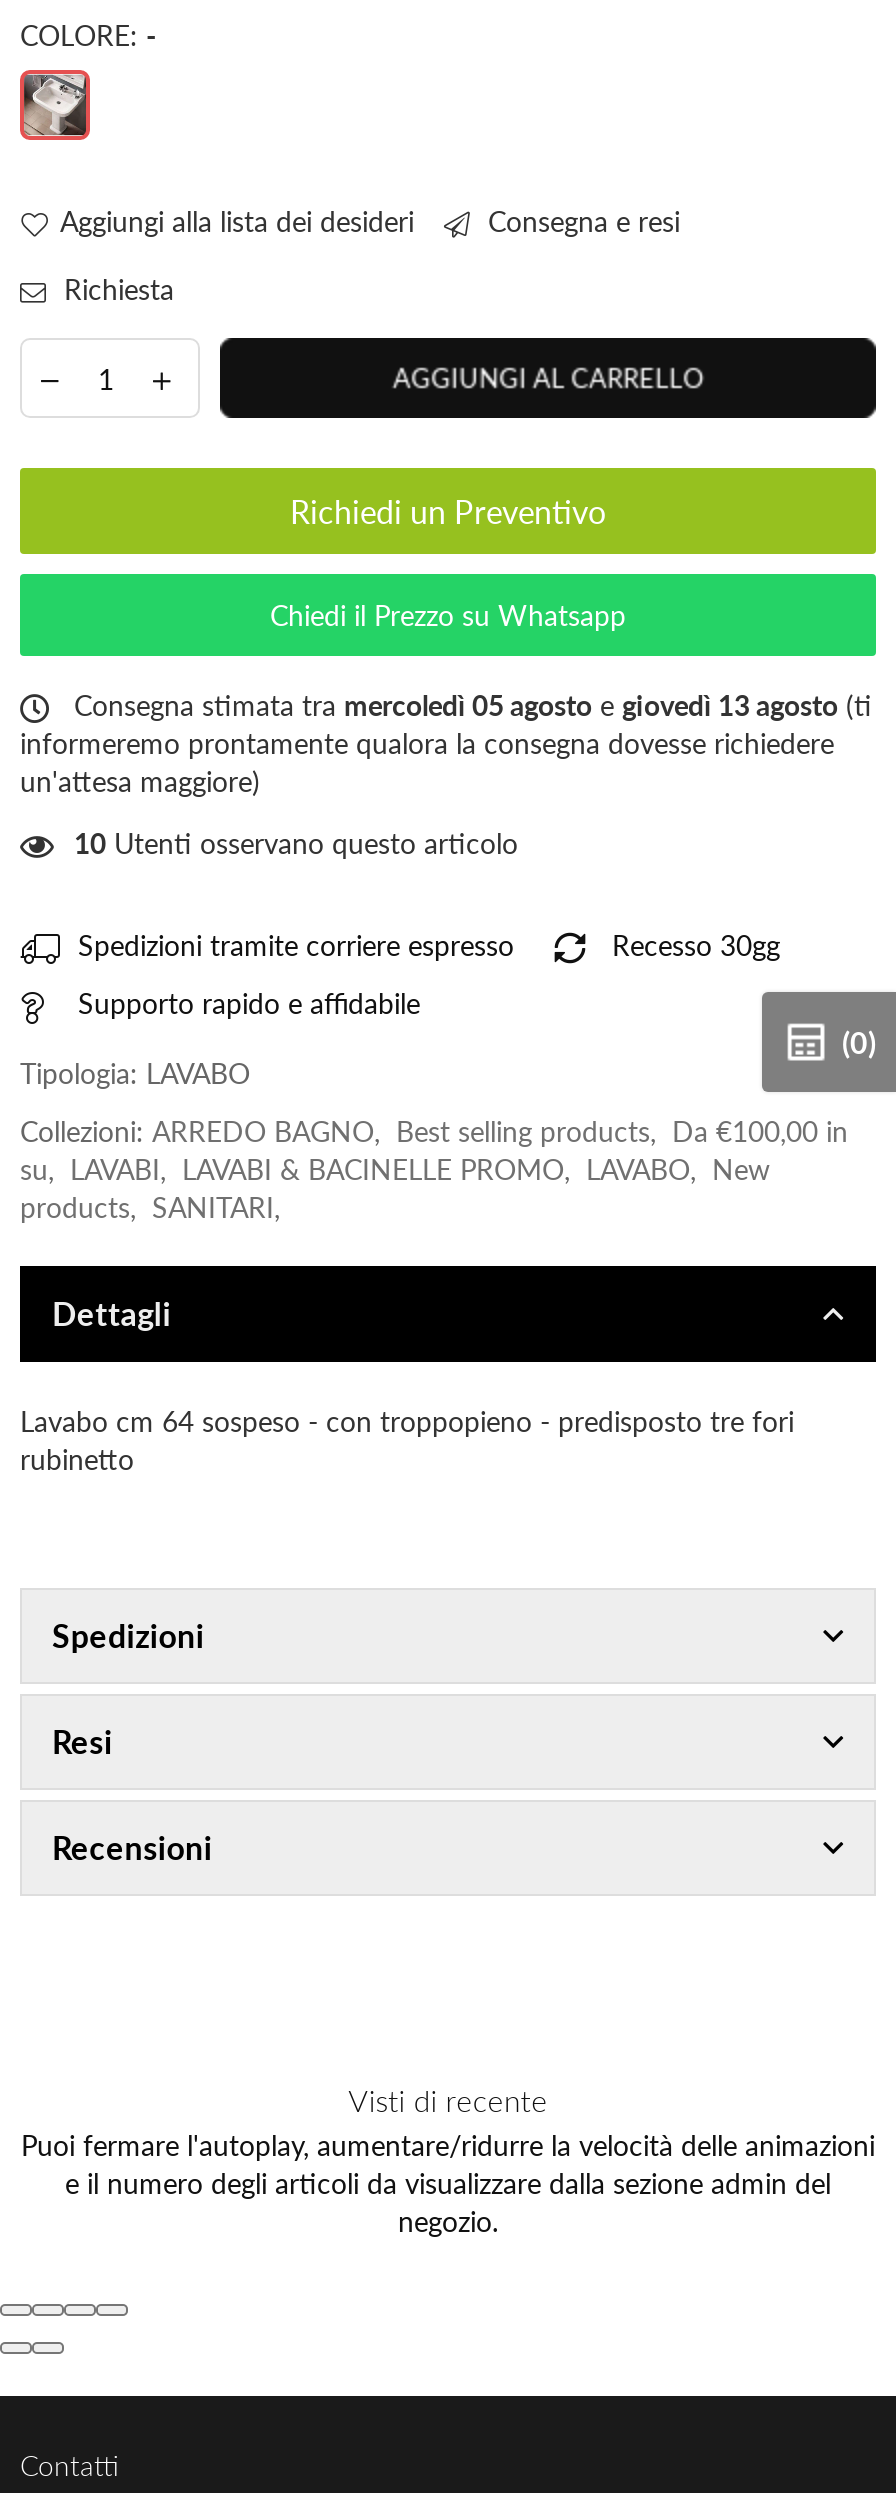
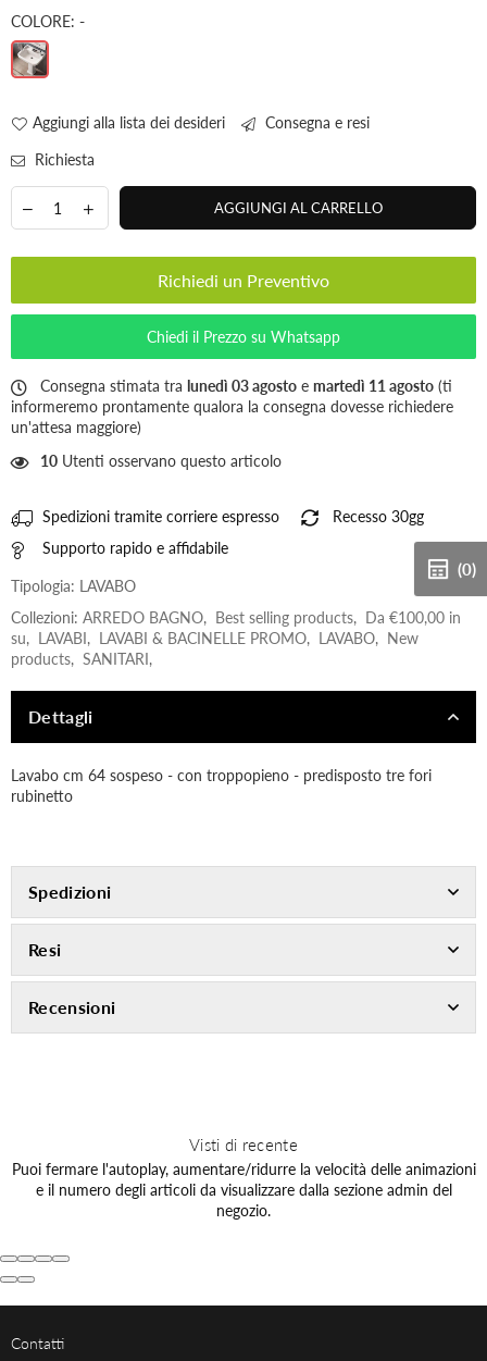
- Consegna stimata tra mercoledì 05 agosto e giovedì 13 agosto (ti
+ Consegna stimata tra lunedì 03 agosto e martedì 11 agosto (ti
